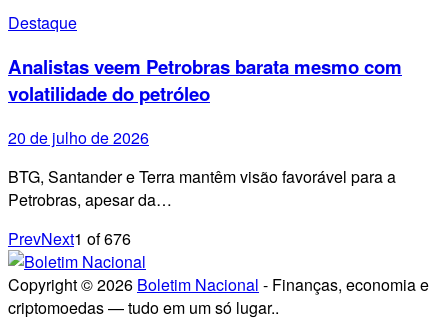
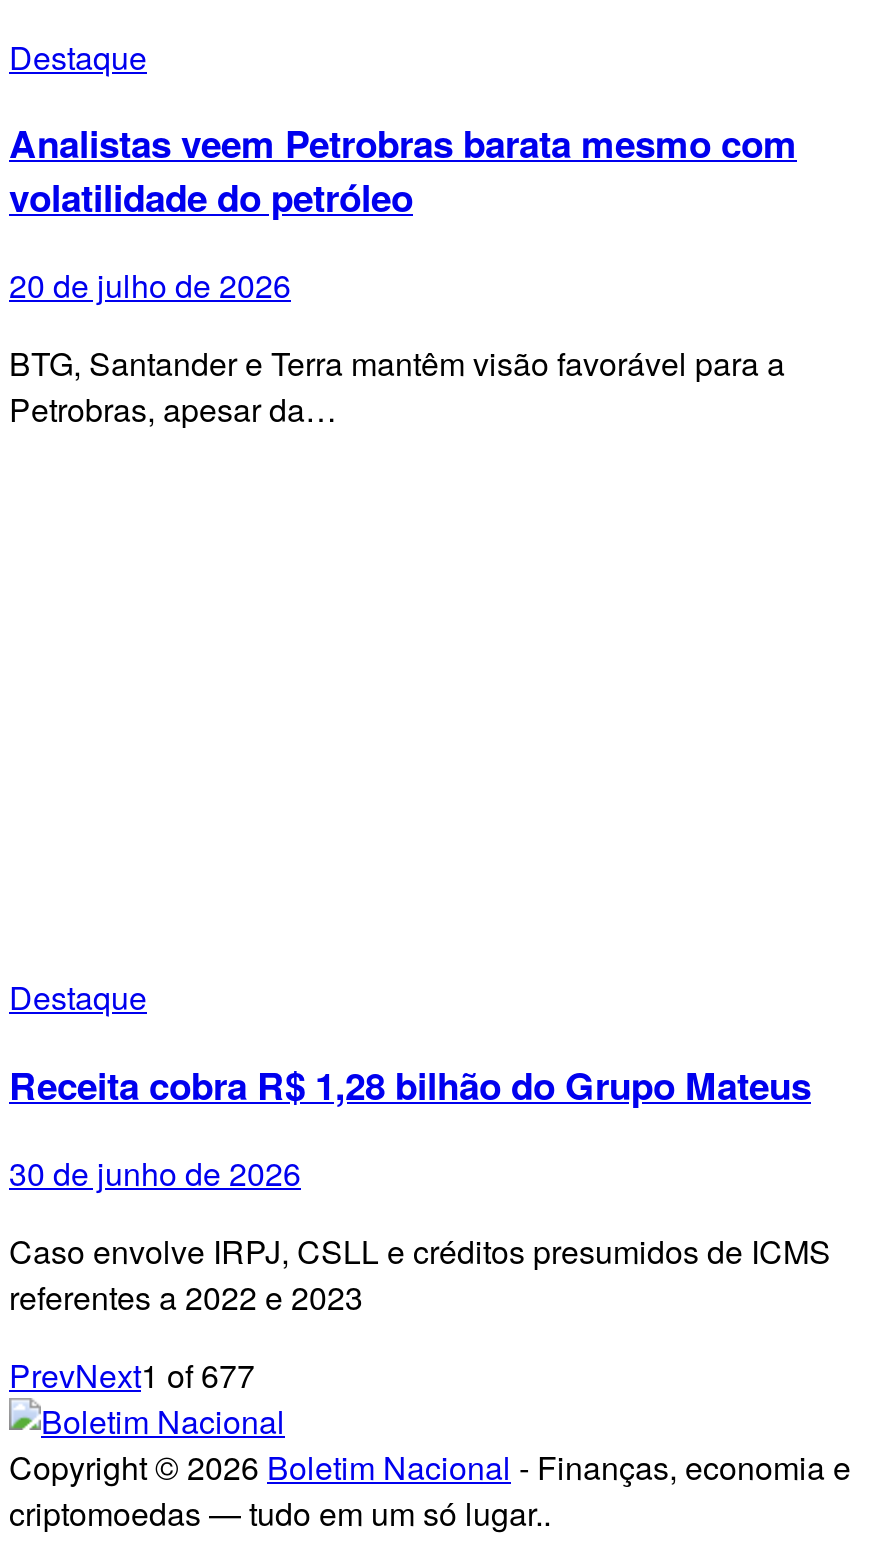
- PrevNext1 of 676
+ Destaque
+ Receita cobra R$ 1,28 bilhão do Grupo Mateus
+ 30 de junho de 2026
+ Caso envolve IRPJ, CSLL e créditos presumidos de ICMS
+ referentes a 2022 e 2023
+ PrevNext1 of 677
